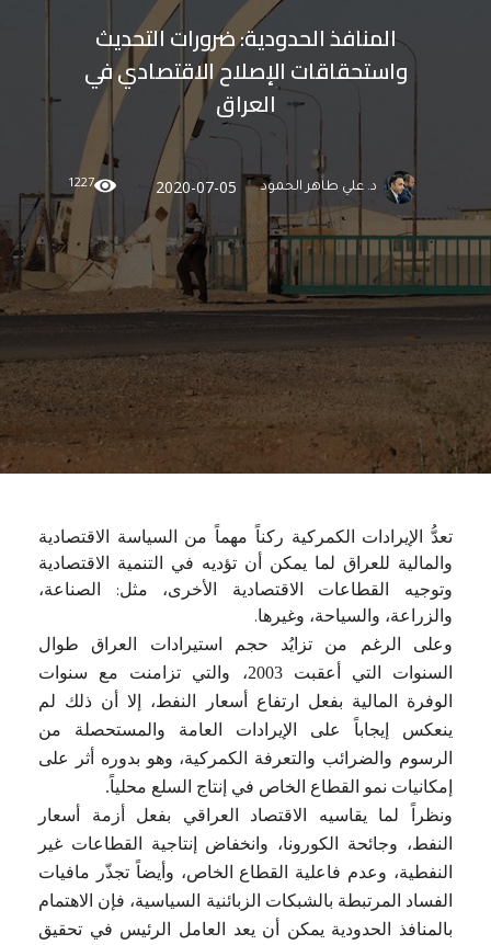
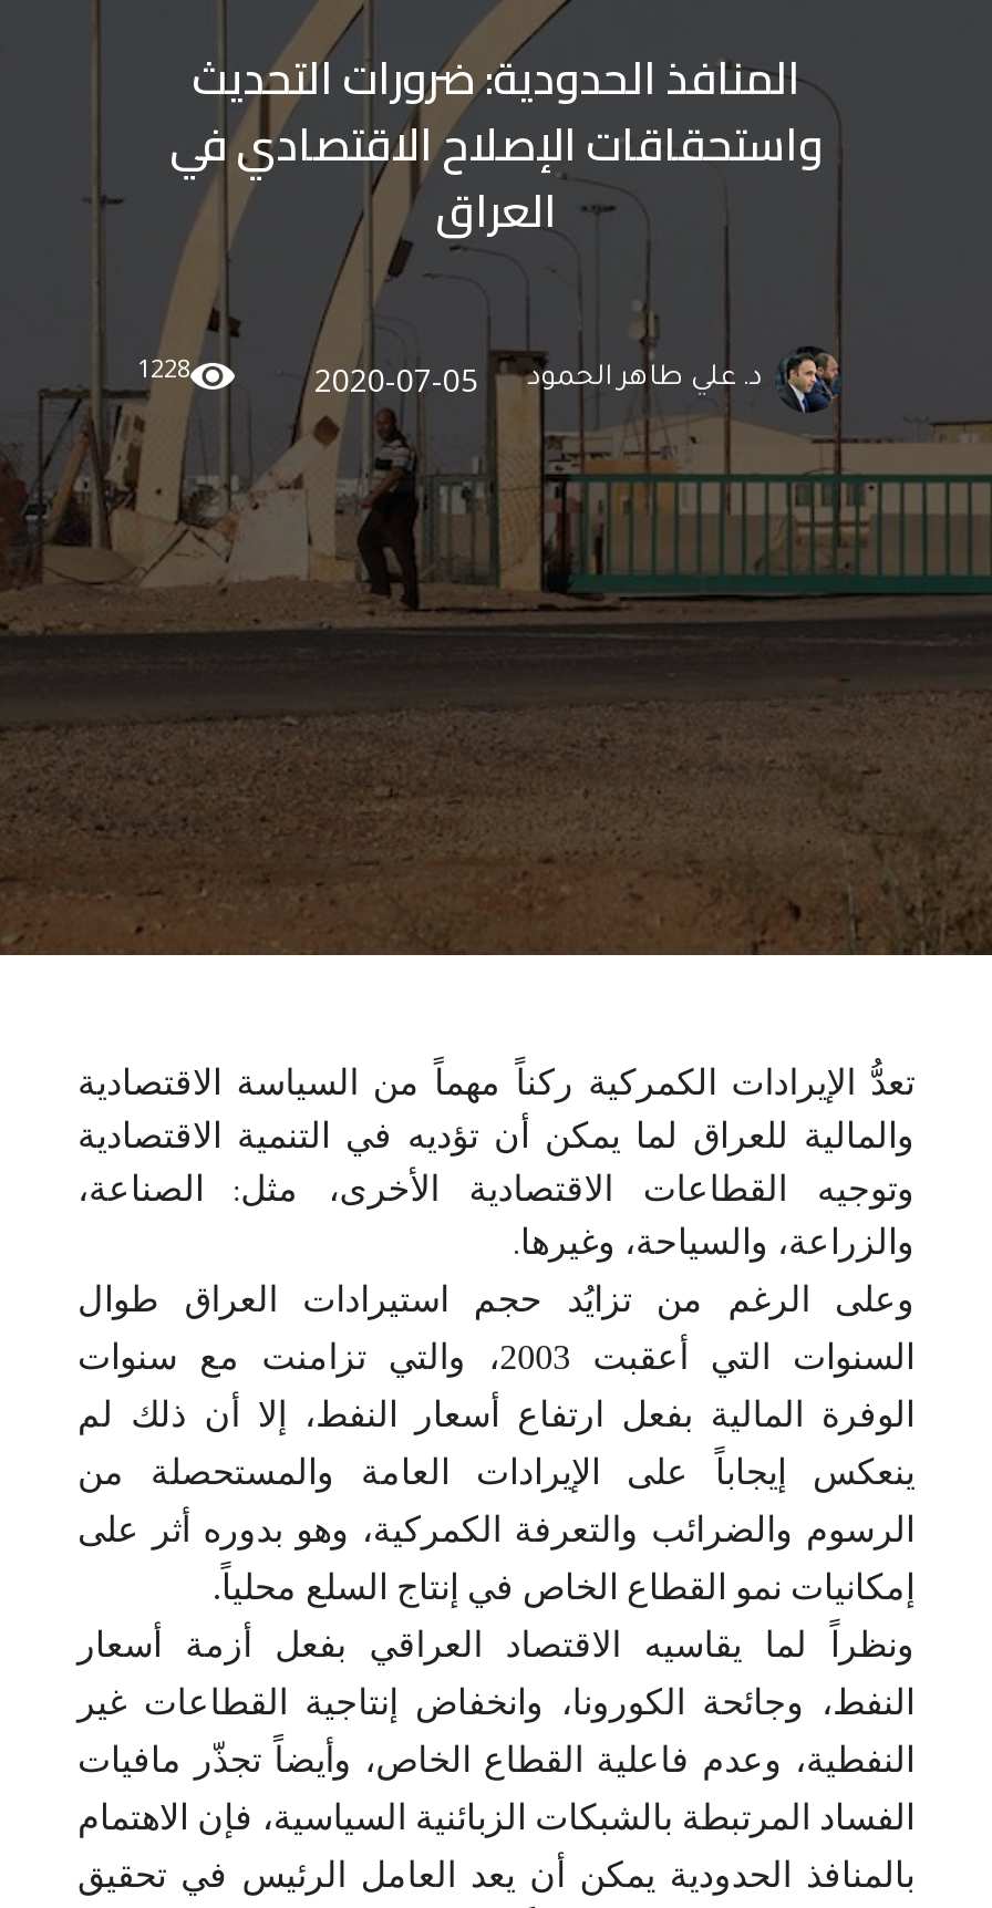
- 1227
+ 1228
